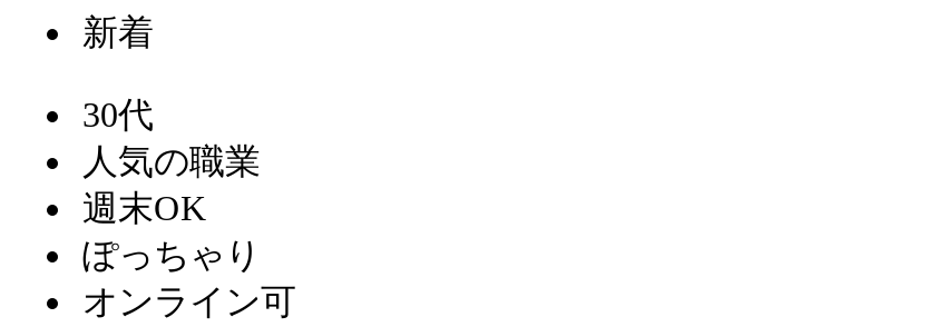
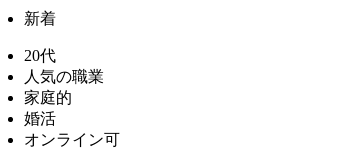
- 30代
+ 20代

- 週末OK
- ぽっちゃり
+ 家庭的
+ 婚活
